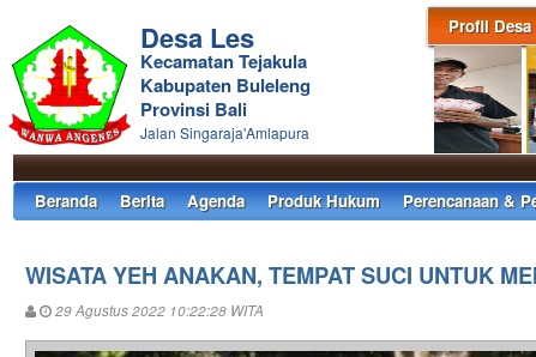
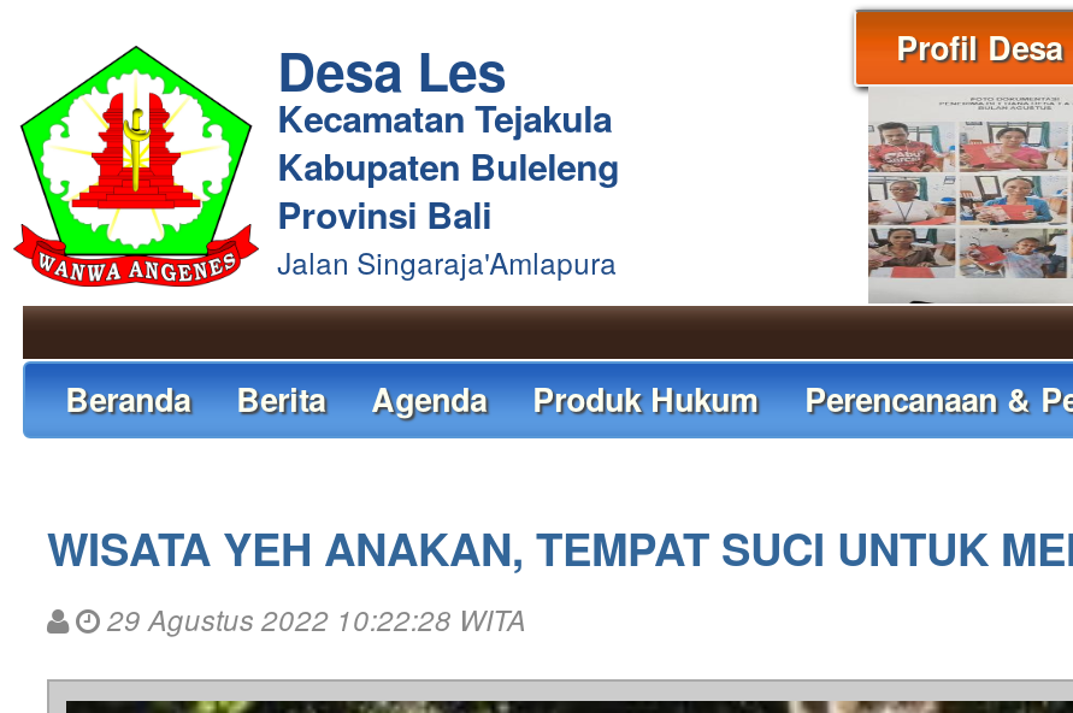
- [image]
+ [image]
